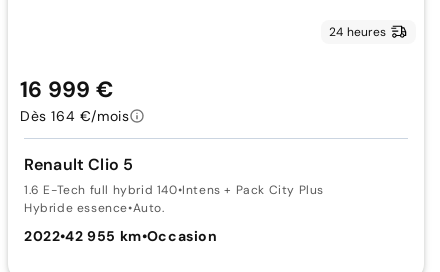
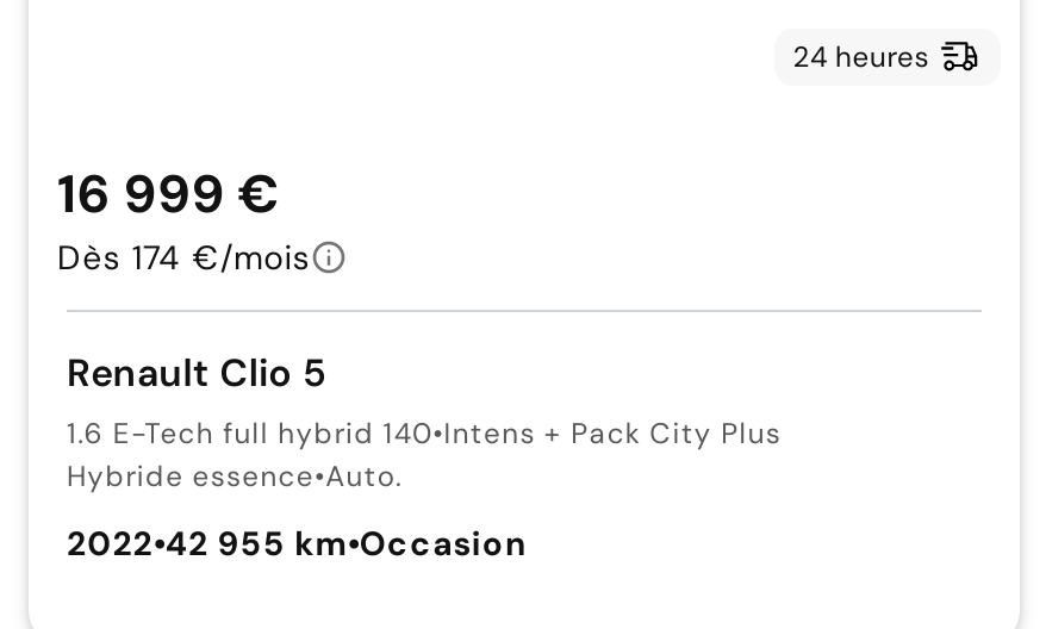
- Dès 164 €/mois
+ Dès 174 €/mois
